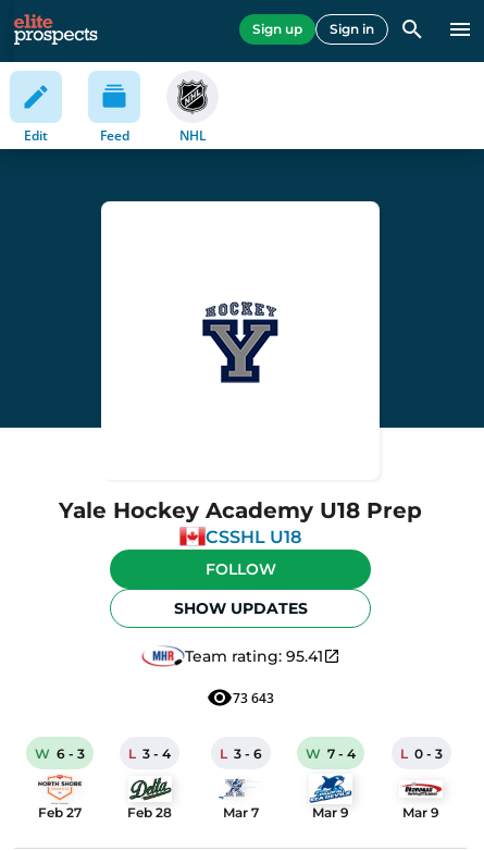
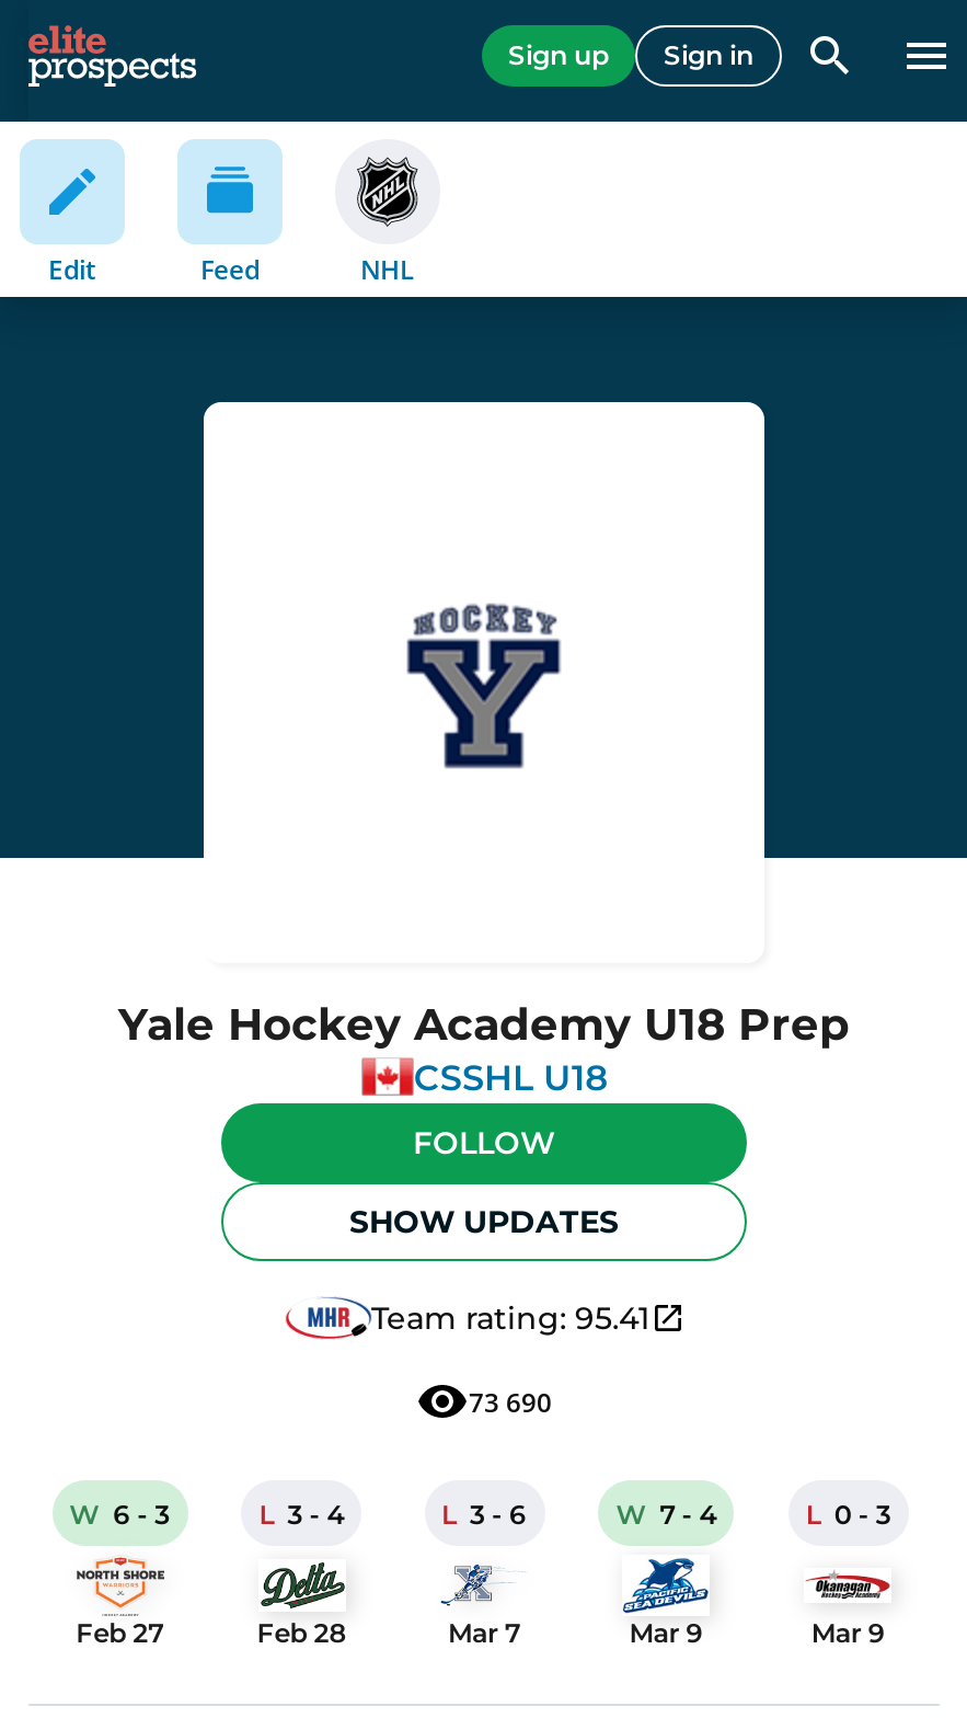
- 73 643
+ 73 690
